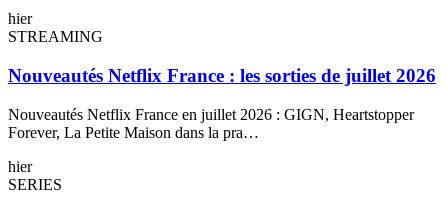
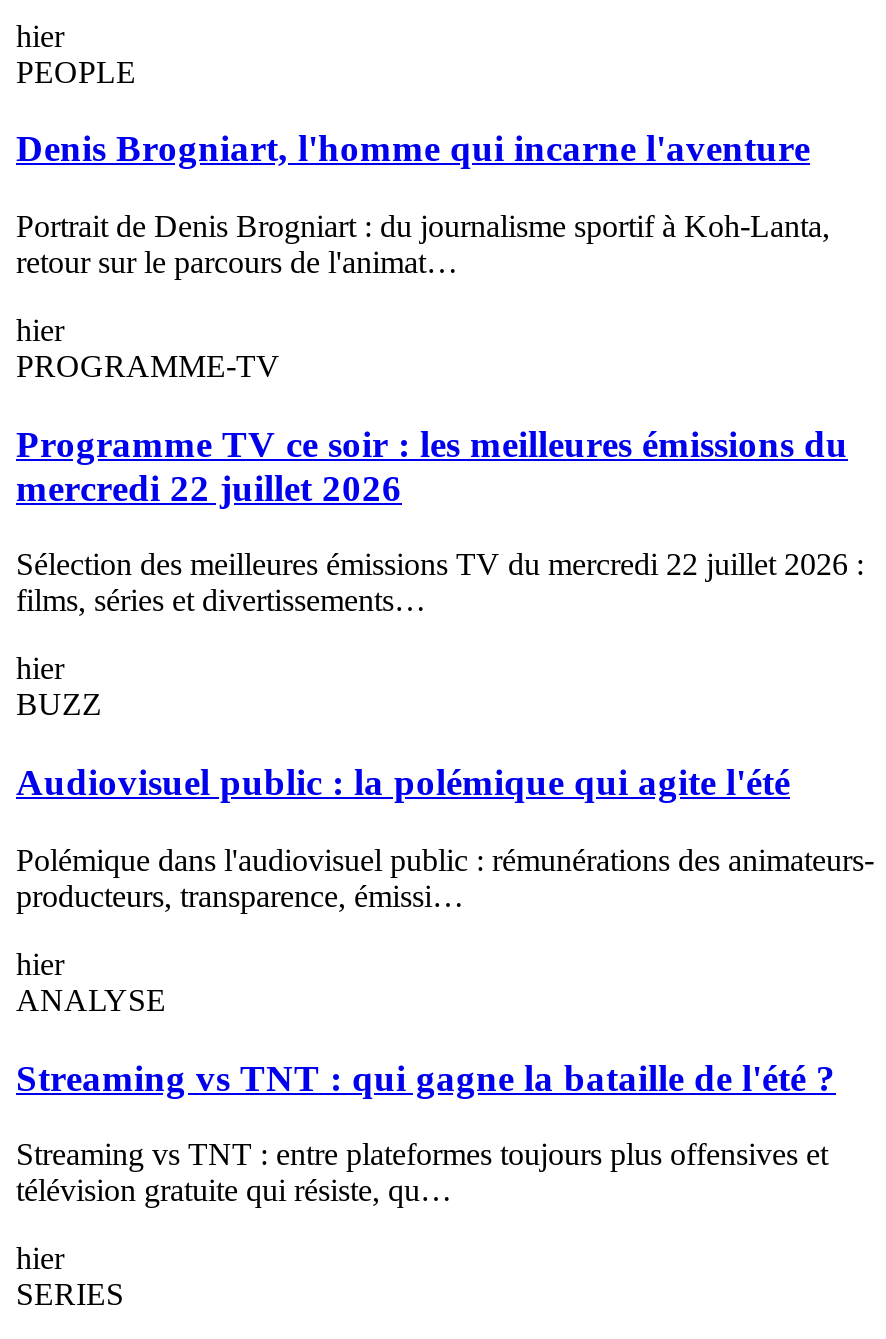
- STREAMING
- Nouveautés Netflix France : les sorties de juillet 2026
- Nouveautés Netflix France en juillet 2026 : GIGN, Heartstopper
- Forever, La Petite Maison dans la pra …
+ PEOPLE
+ Denis Brogniart, l'homme qui incarne l'aventure
+ Portrait de Denis Brogniart : du journalisme sportif à Koh-Lanta,
+ retour sur le parcours de l'animat …
+ hier
+ PROGRAMME-TV
+ Programme TV ce soir : les meilleures émissions du
+ mercredi 22 juillet 2026
+ Sélection des meilleures émissions TV du mercredi 22 juillet 2026 :
+ films, séries et divertissements …
+ hier
+ BUZZ
+ Audiovisuel public : la polémique qui agite l'été
+ Polémique dans l'audiovisuel public : rémunérations des animateurs-
+ producteurs, transparence, émissi …
+ hier
+ ANALYSE
+ Streaming vs TNT : qui gagne la bataille de l'été ?
+ Streaming vs TNT : entre plateformes toujours plus offensives et
+ télévision gratuite qui résiste, qu …
